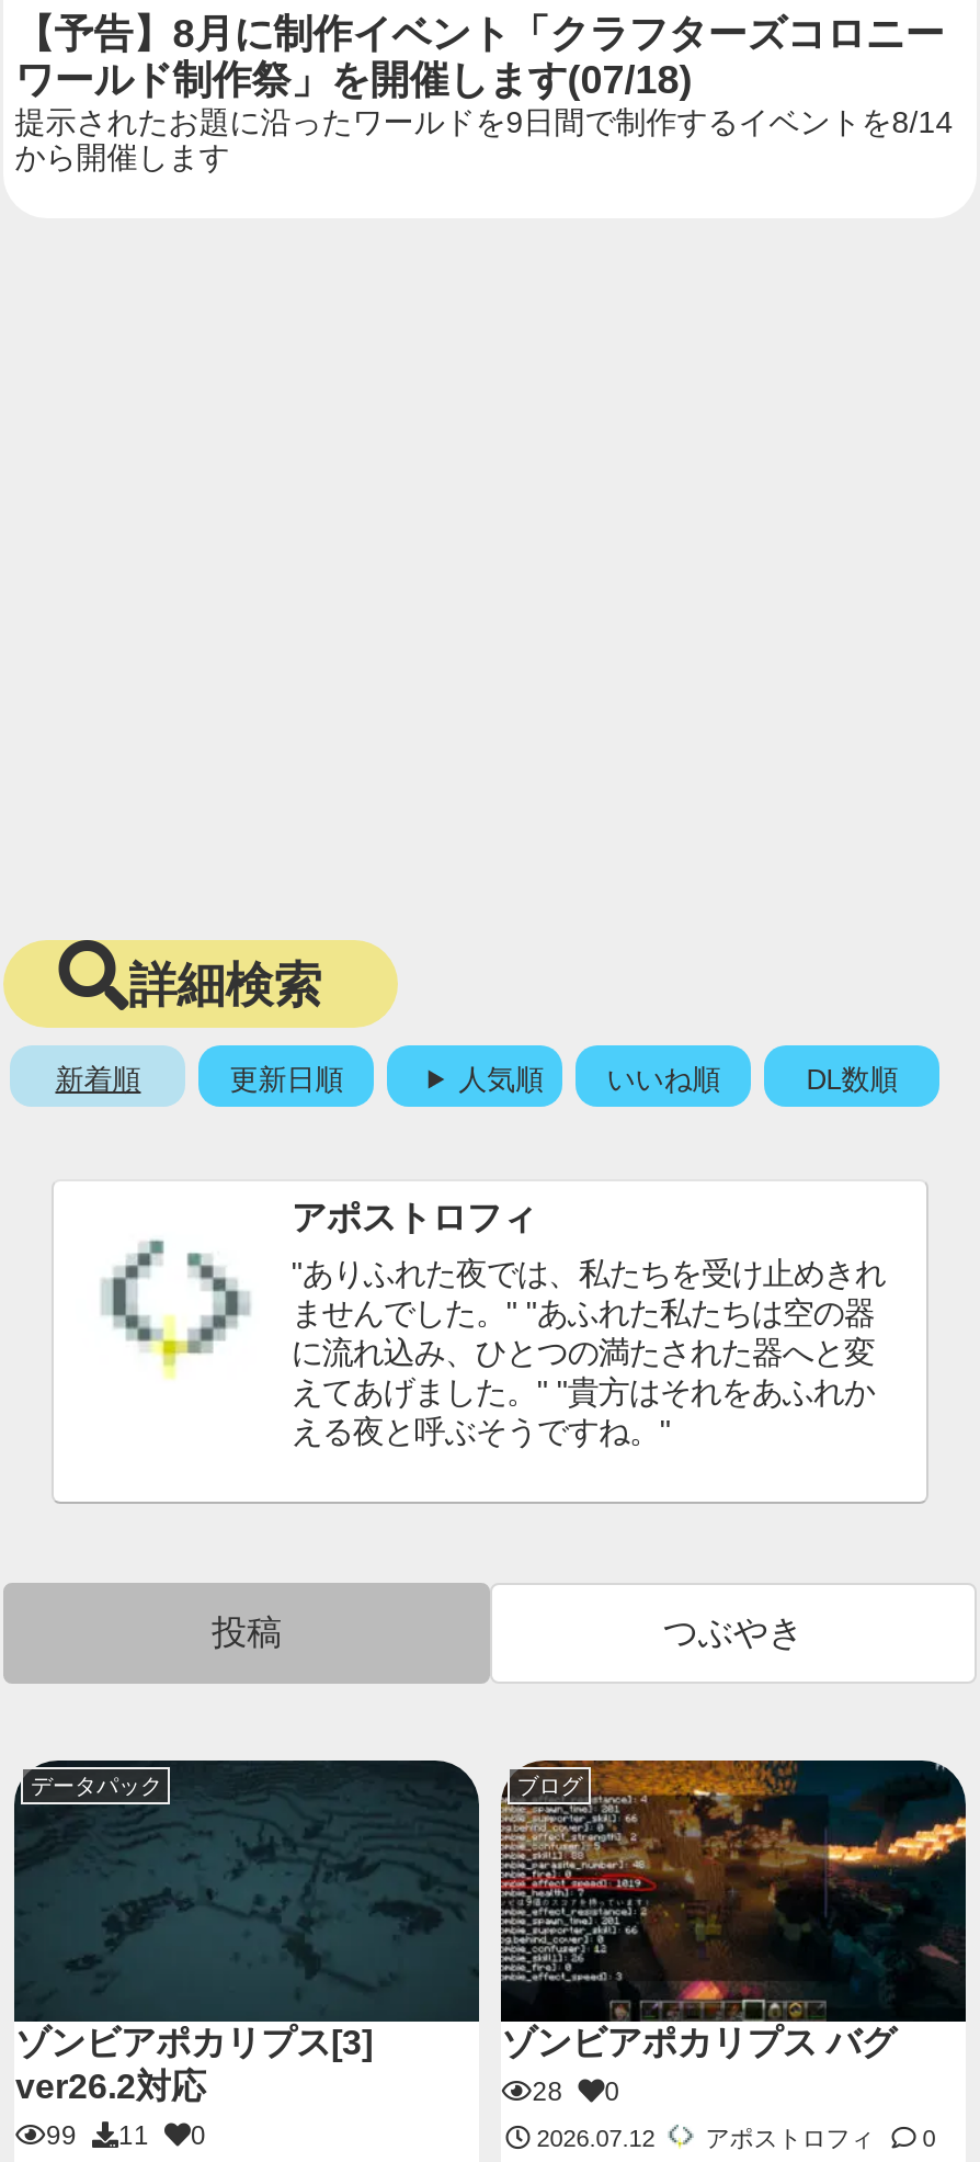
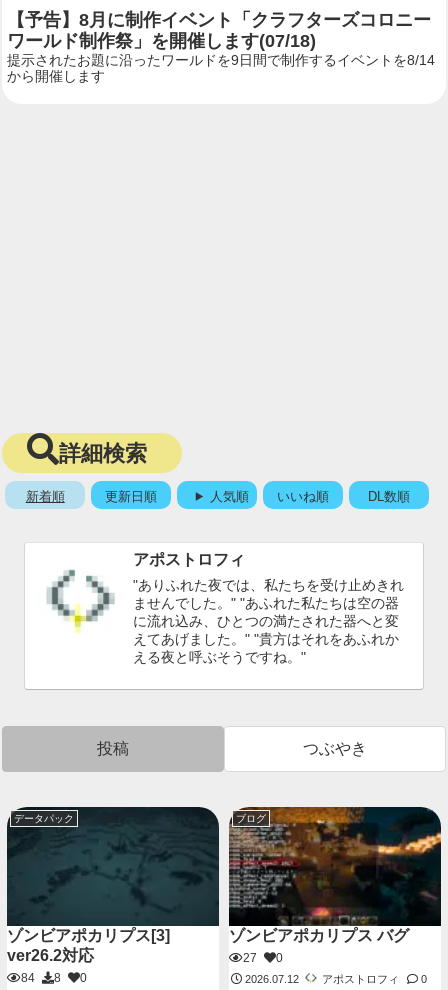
- 28 0
+ 27 0

- 99
+ 84

- 11
+ 8
